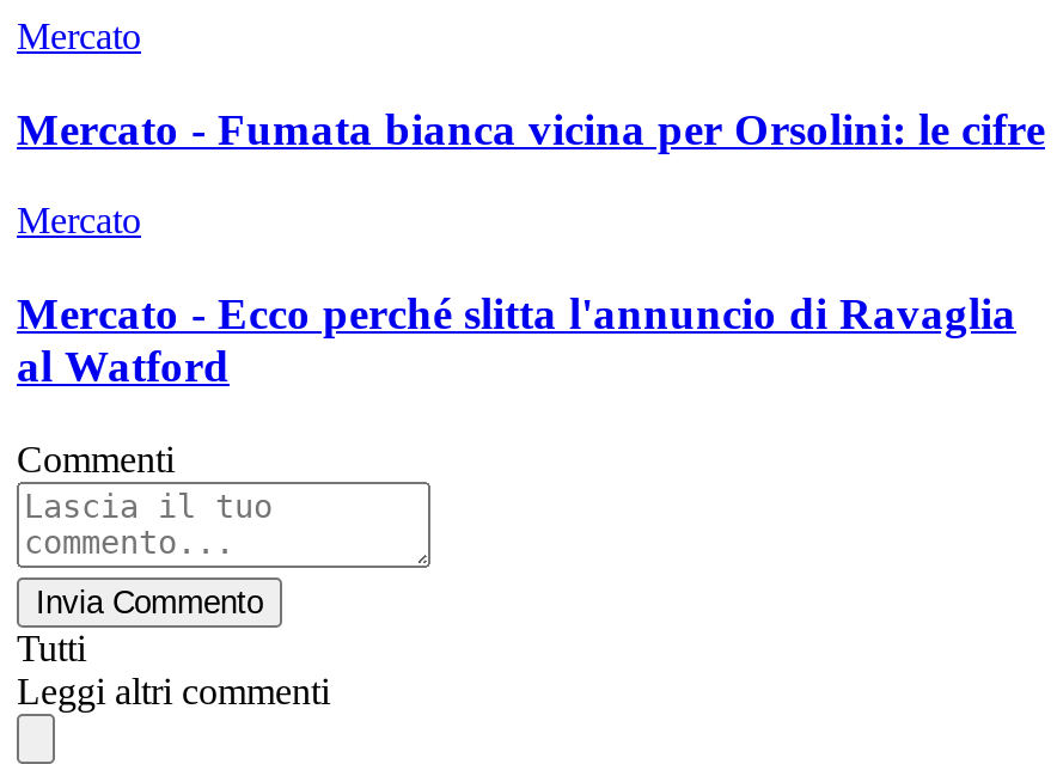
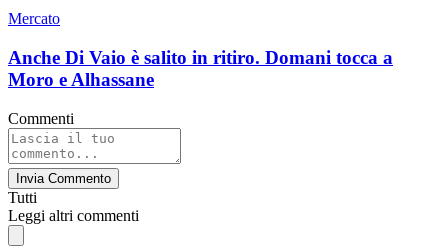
- Mercato - Fumata bianca vicina per Orsolini: le cifre
- Mercato
- Mercato - Ecco perché slitta l'annuncio di Ravaglia
- al Watford
+ Anche Di Vaio è salito in ritiro. Domani tocca a
+ Moro e Alhassane
